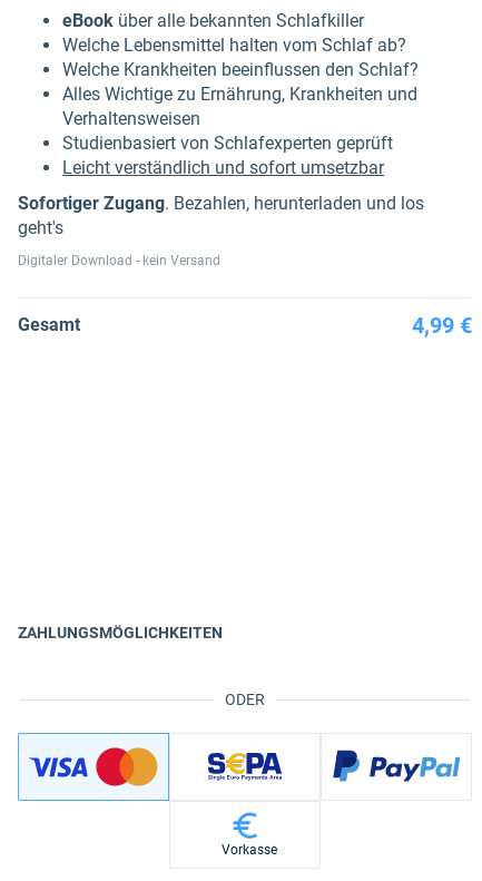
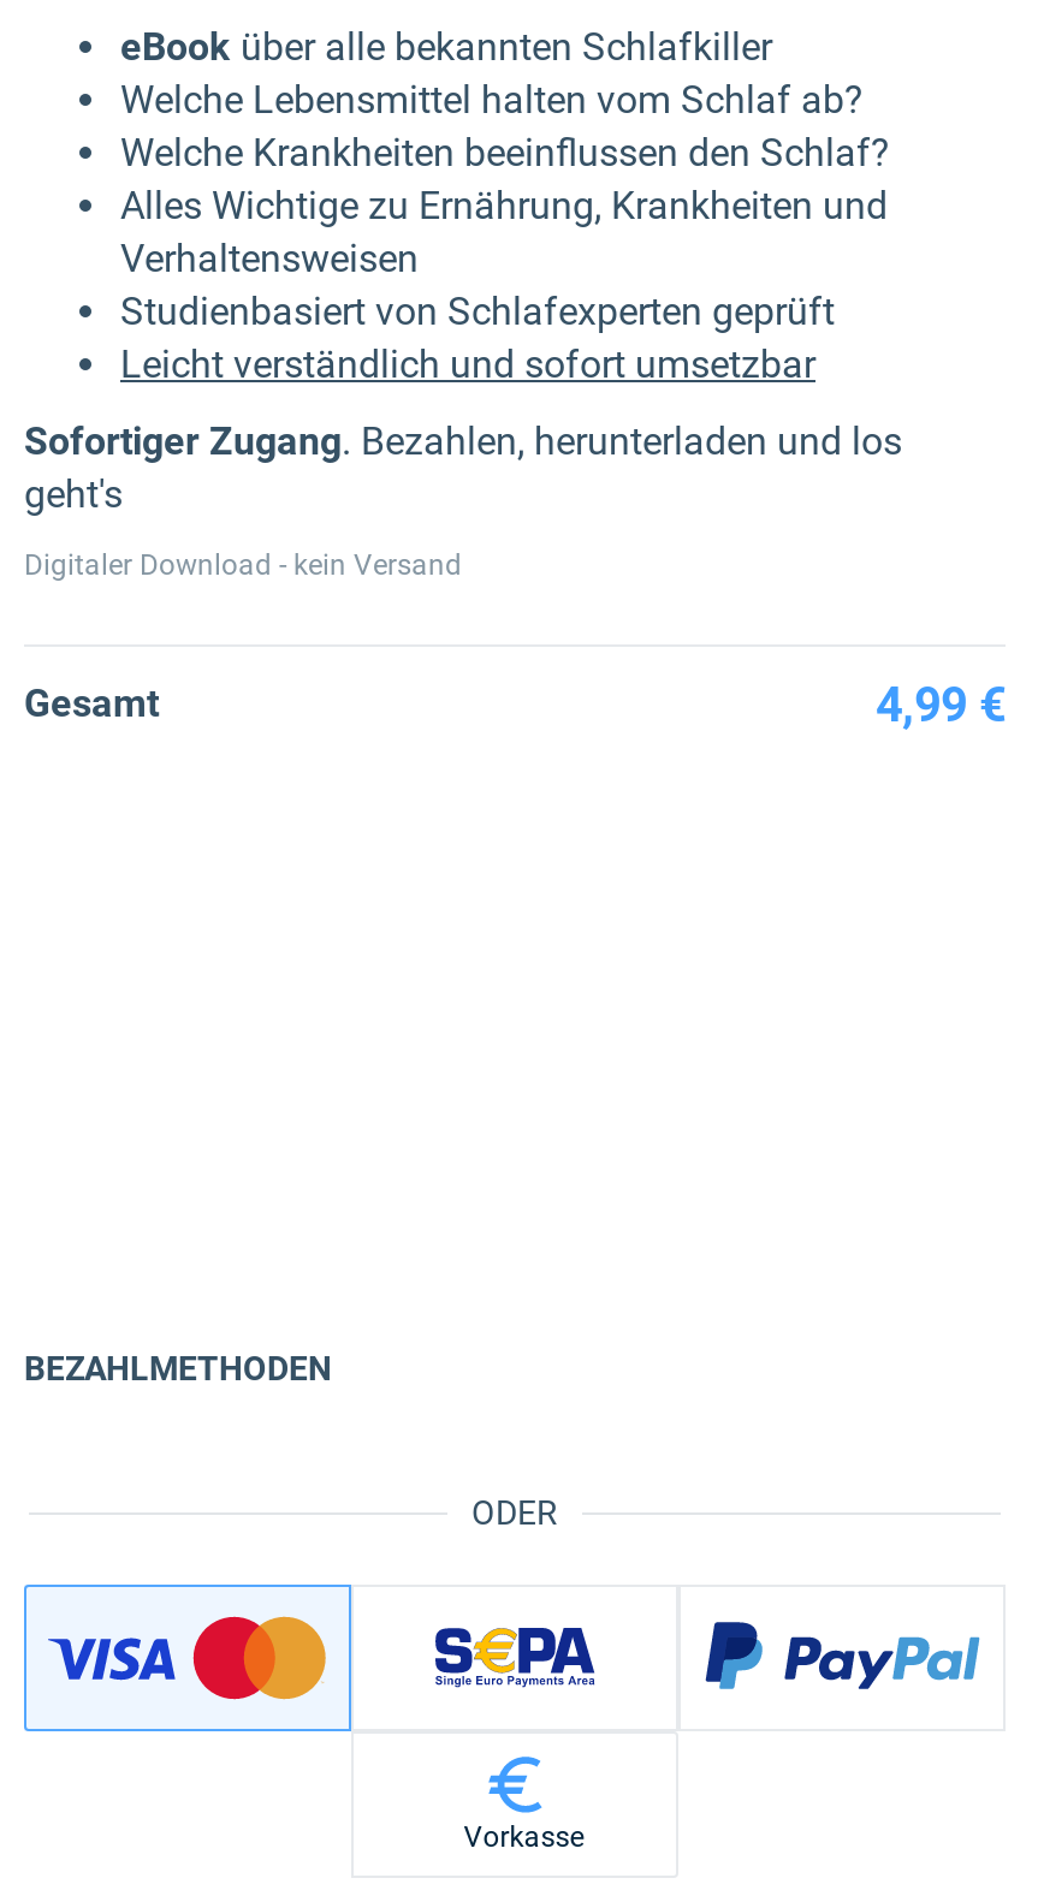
- ZAHLUNGSMÖGLICHKEITEN
+ BEZAHLMETHODEN
